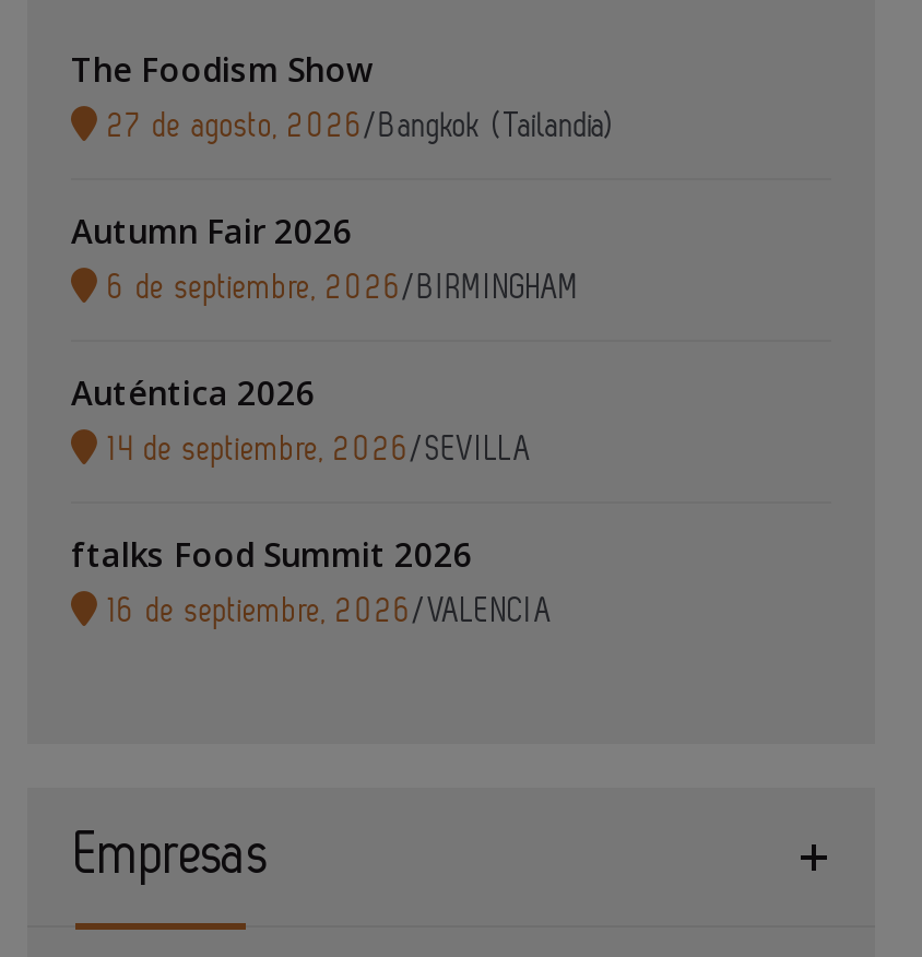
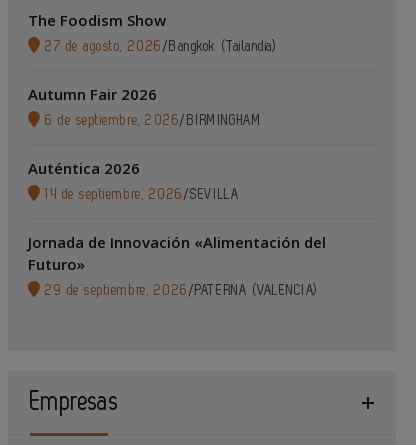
- ftalks Food Summit 2026
- 16 de septiembre, 2026/VALENCIA
+ Jornada de Innovación «Alimentación del
+ Futuro»
+ 29 de septiembre, 2026 /PATERNA (VALENCIA)
